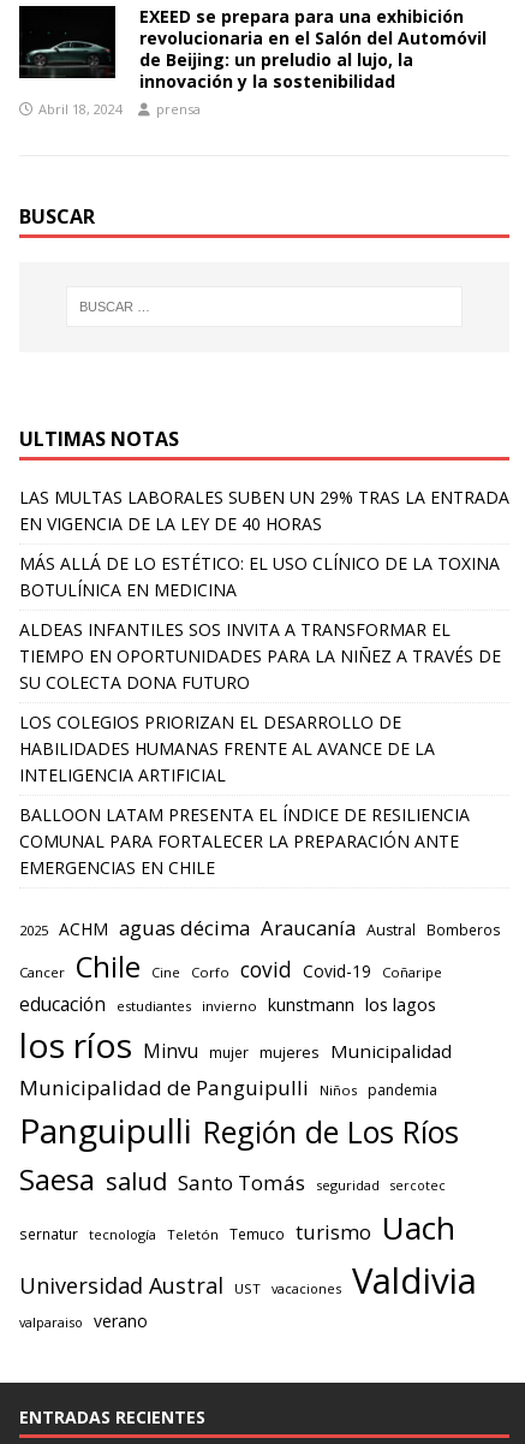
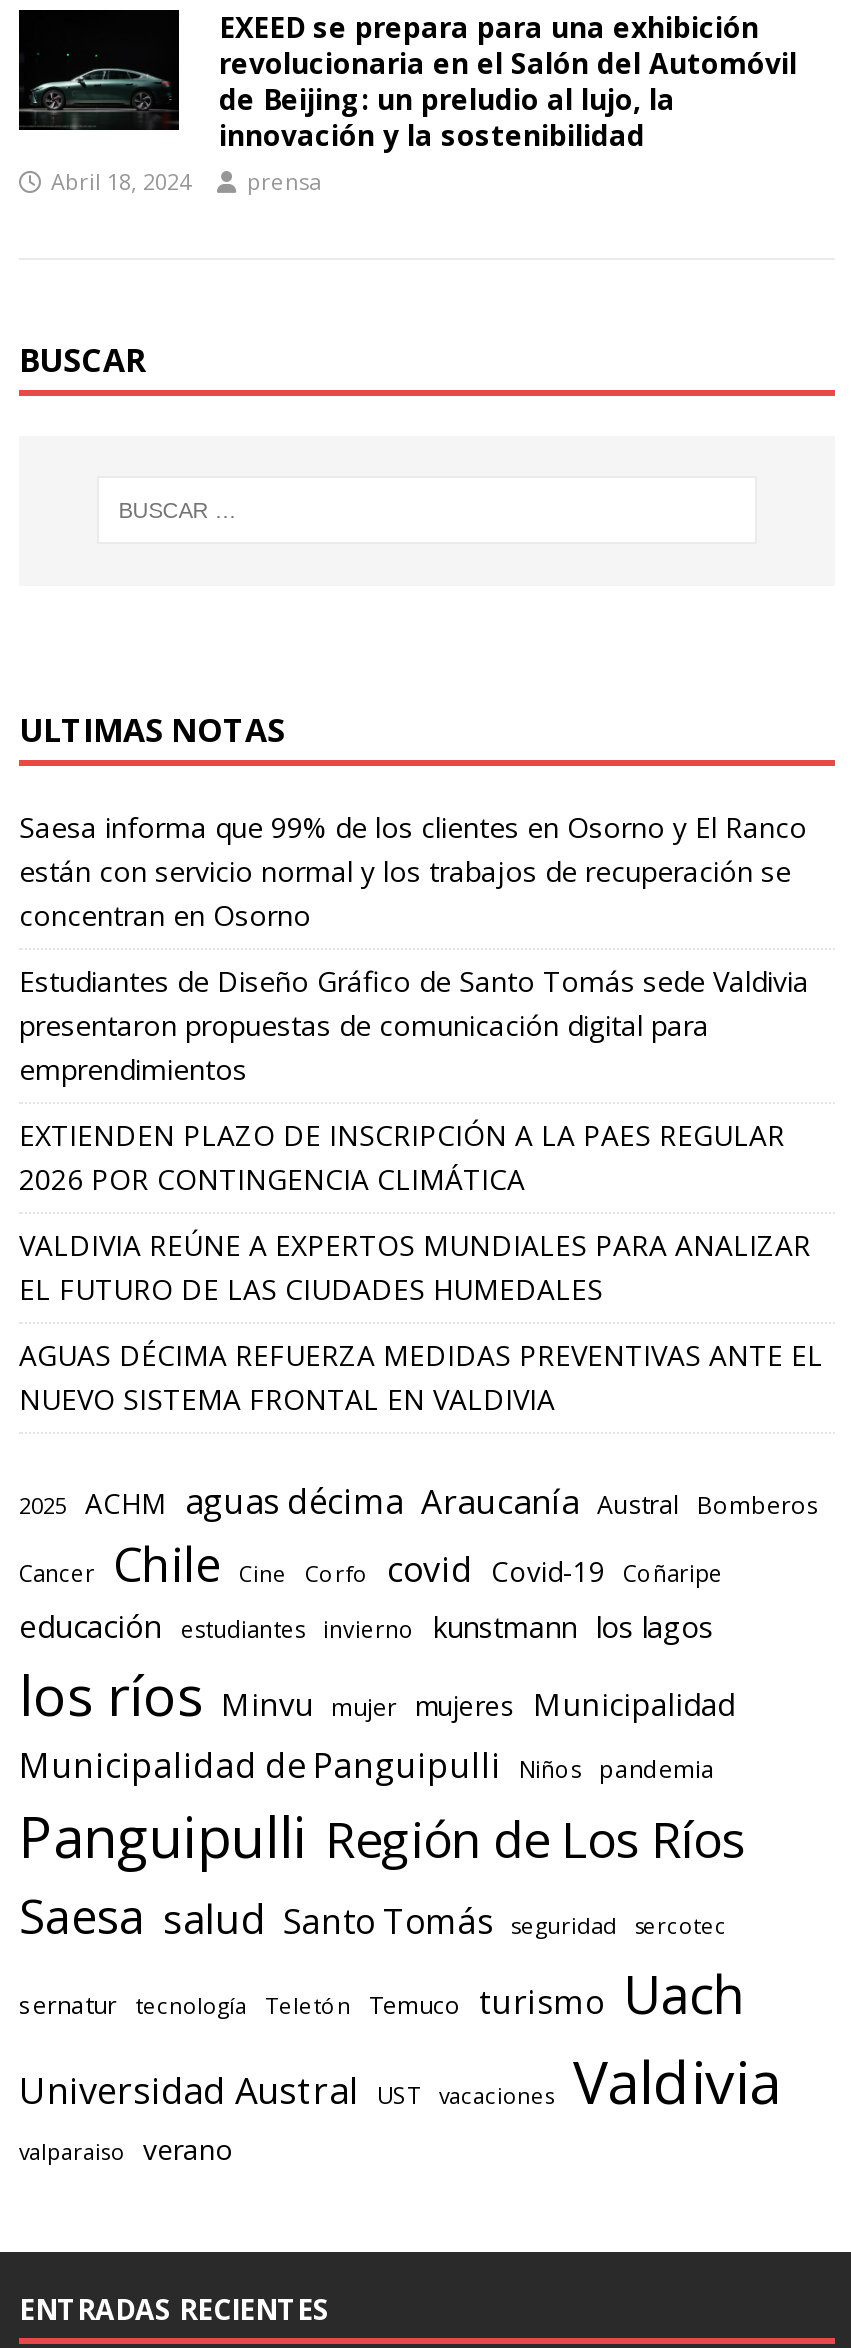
- LAS MULTAS LABORALES SUBEN UN 29% TRAS LA ENTRADA
- EN VIGENCIA DE LA LEY DE 40 HORAS
+ Saesa informa que 99% de los clientes en Osorno y El Ranco
+ están con servicio normal y los trabajos de recuperación se
+ concentran en Osorno

- MÁS ALLÁ DE LO ESTÉTICO: EL USO CLÍNICO DE LA TOXINA
- BOTULÍNICA EN MEDICINA
+ Estudiantes de Diseño Gráfico de Santo Tomás sede Valdivia
+ presentaron propuestas de comunicación digital para
+ emprendimientos

- ALDEAS INFANTILES SOS INVITA A TRANSFORMAR EL
- TIEMPO EN OPORTUNIDADES PARA LA NIÑEZ A TRAVÉS DE
- SU COLECTA DONA FUTURO
+ EXTIENDEN PLAZO DE INSCRIPCIÓN A LA PAES REGULAR
+ 2026 POR CONTINGENCIA CLIMÁTICA

- LOS COLEGIOS PRIORIZAN EL DESARROLLO DE
- HABILIDADES HUMANAS FRENTE AL AVANCE DE LA
- INTELIGENCIA ARTIFICIAL
+ VALDIVIA REÚNE A EXPERTOS MUNDIALES PARA ANALIZAR
+ EL FUTURO DE LAS CIUDADES HUMEDALES

- BALLOON LATAM PRESENTA EL ÍNDICE DE RESILIENCIA
- COMUNAL PARA FORTALECER LA PREPARACIÓN ANTE
- EMERGENCIAS EN CHILE
+ AGUAS DÉCIMA REFUERZA MEDIDAS PREVENTIVAS ANTE EL
+ NUEVO SISTEMA FRONTAL EN VALDIVIA
